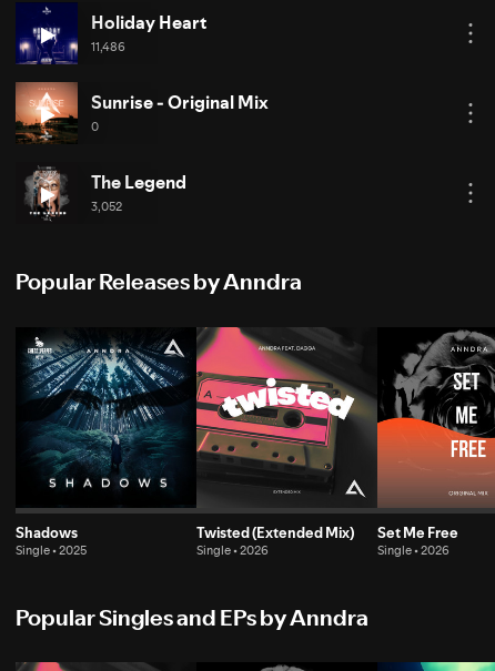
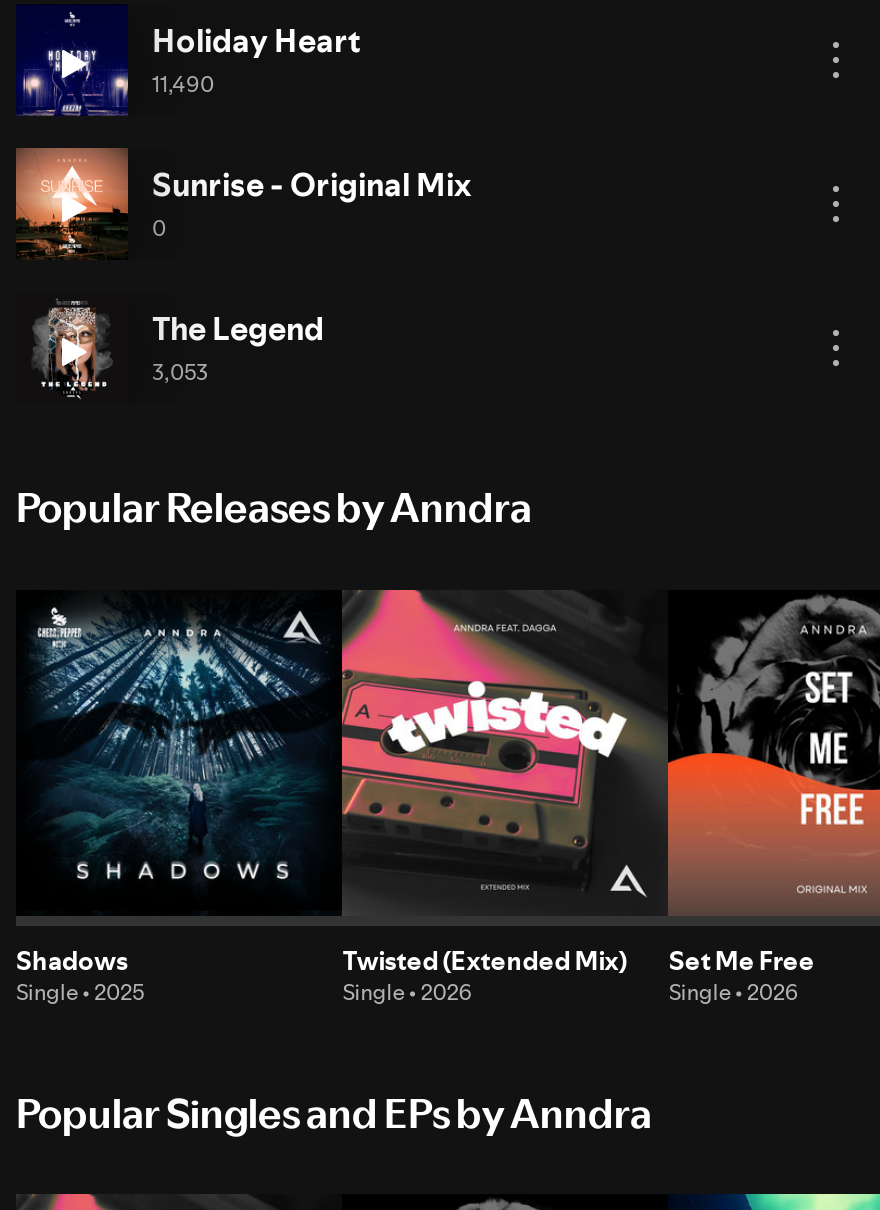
- 11,486
+ 11,490

- 3,052
+ 3,053
